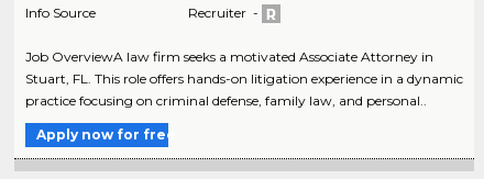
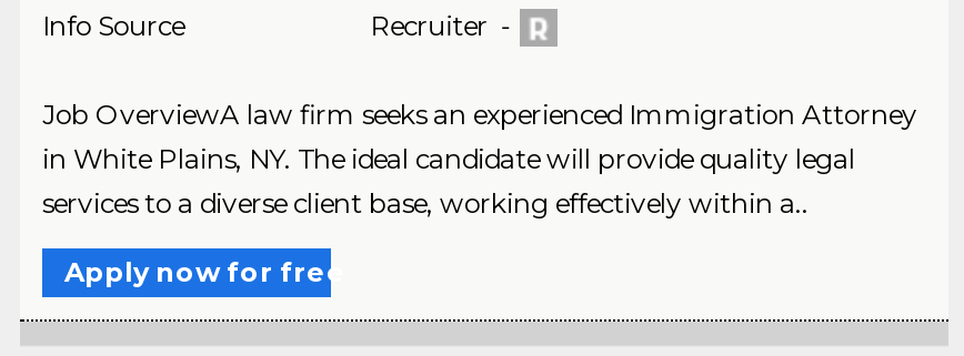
- Job OverviewA law firm seeks a motivated Associate Attorney in
- Stuart, FL. This role offers hands-on litigation experience in a dynamic
- practice focusing on criminal defense, family law, and personal..
+ Job OverviewA law firm seeks an experienced Immigration Attorney
+ in White Plains, NY. The ideal candidate will provide quality legal
+ services to a diverse client base, working effectively within a..
